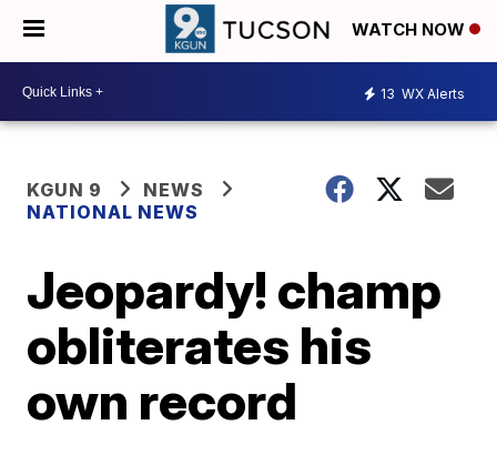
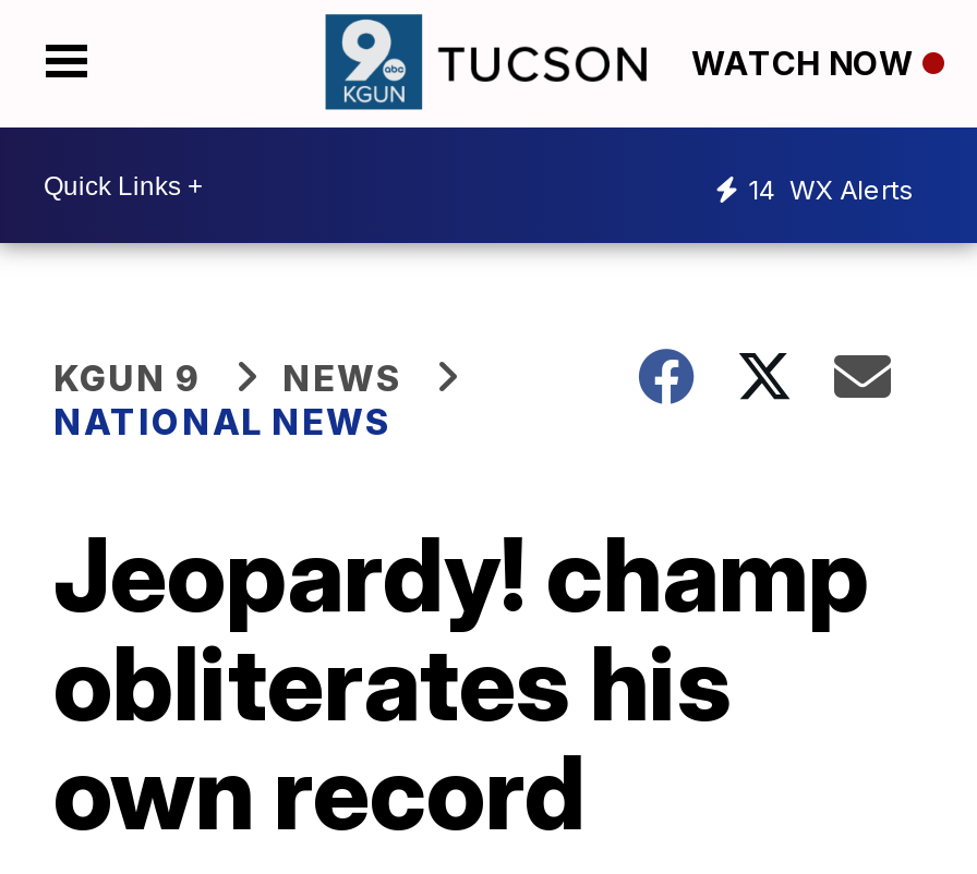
- 13 WX Alerts
+ 14 WX Alerts
